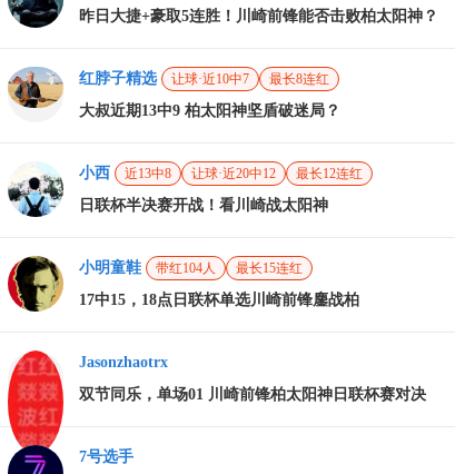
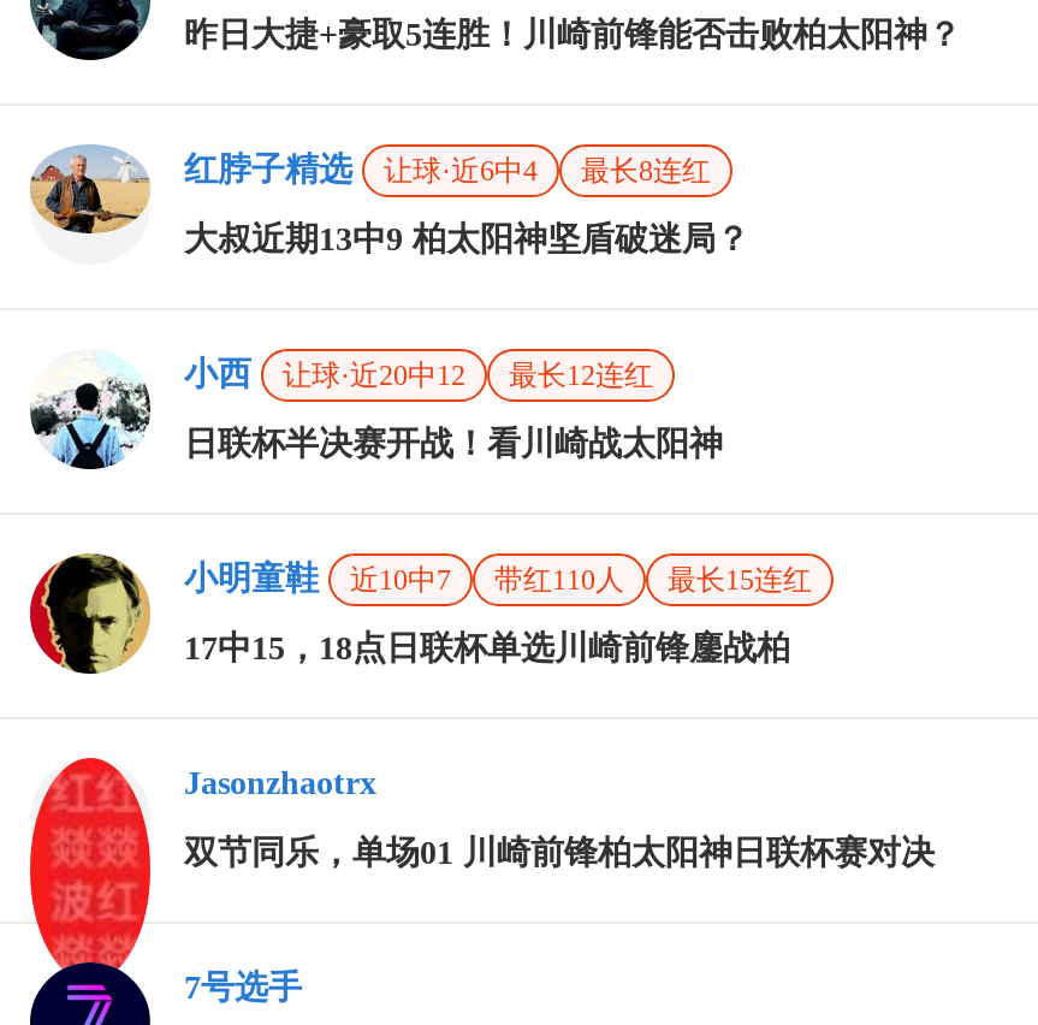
- 红脖子精选 让球·近10中7 最长8连红
+ 红脖子精选 让球·近6中4 最长8连红

- 近13中8

- 带红104人
+ 近10中7
+ 带红110人
